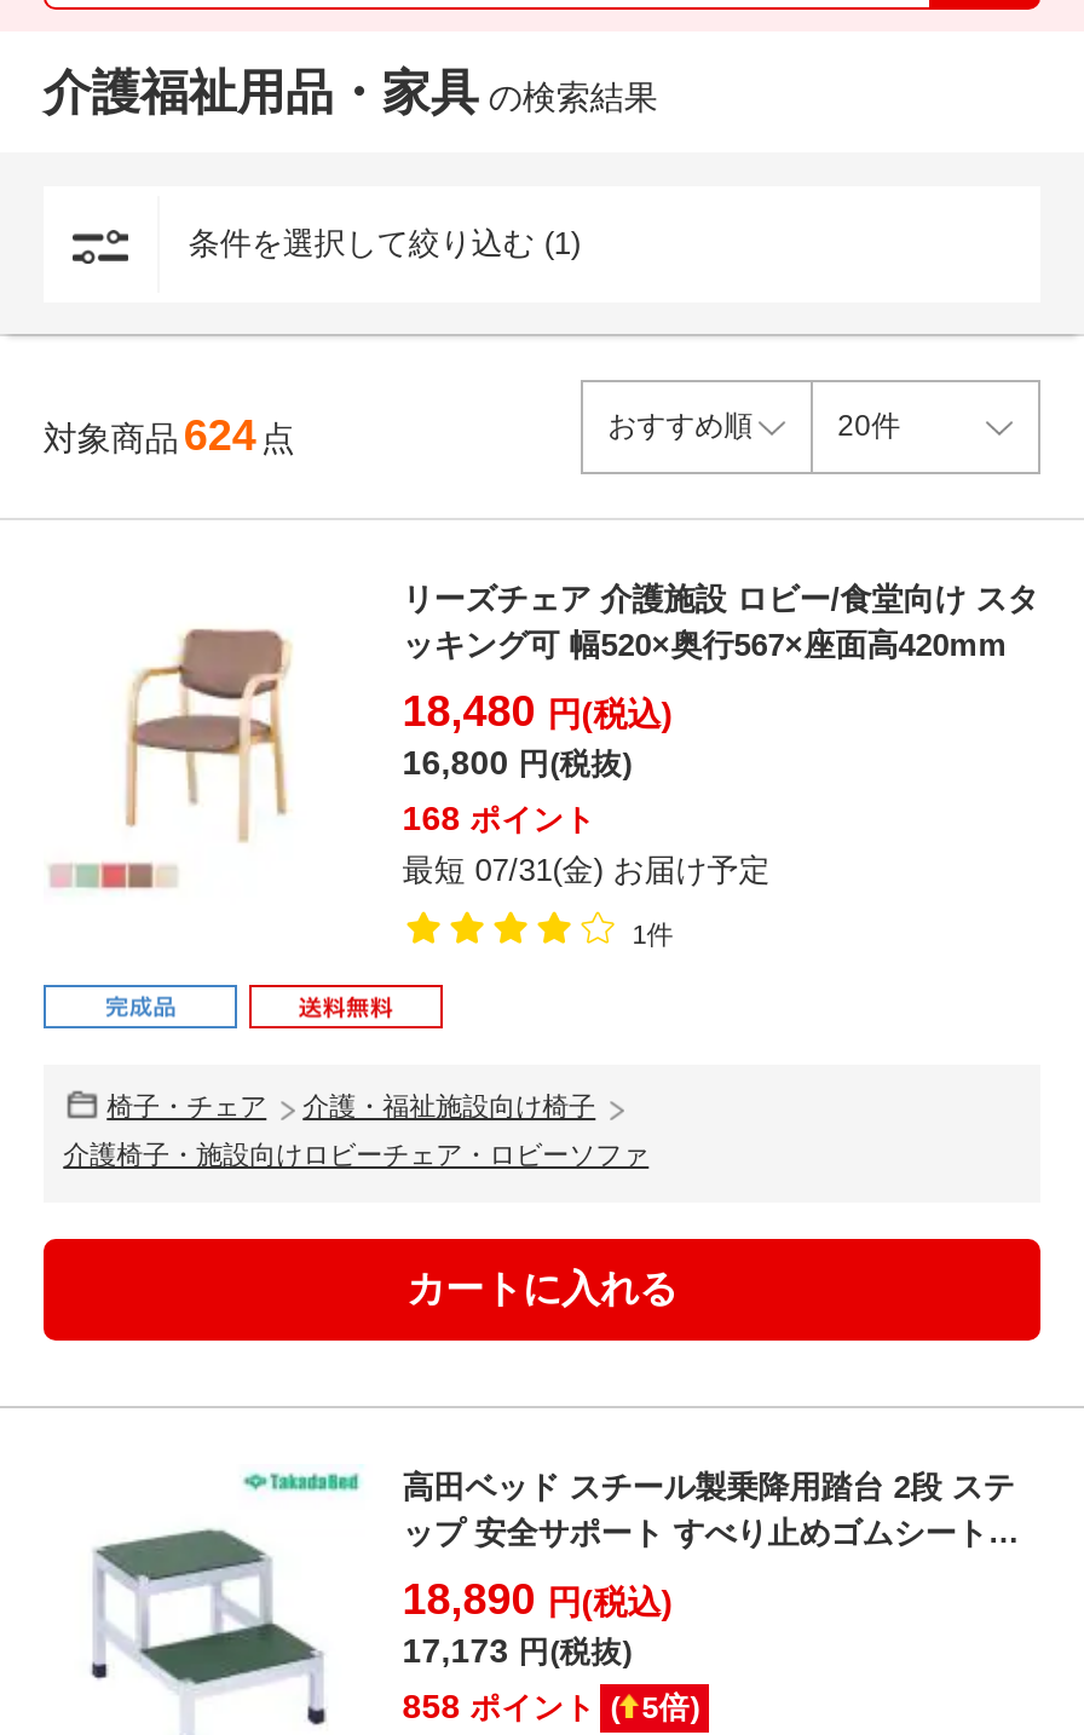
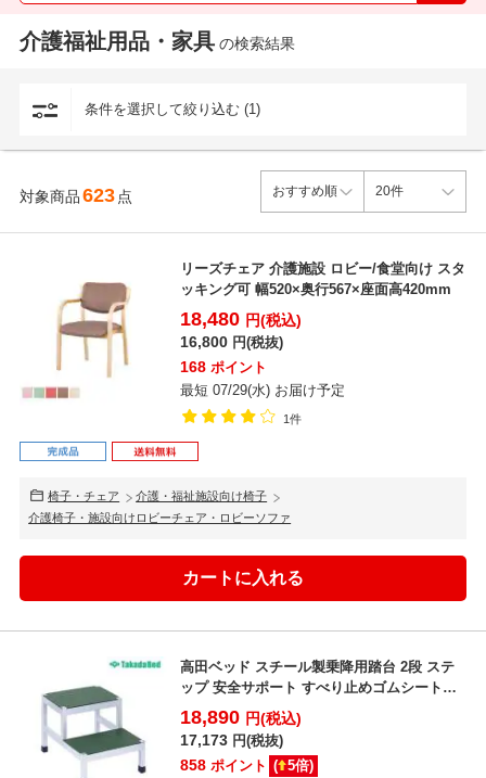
- 対象商品 624 点
+ 対象商品 623 点

- 最短 07/31(金) お届け予定
+ 最短 07/29(水) お届け予定
